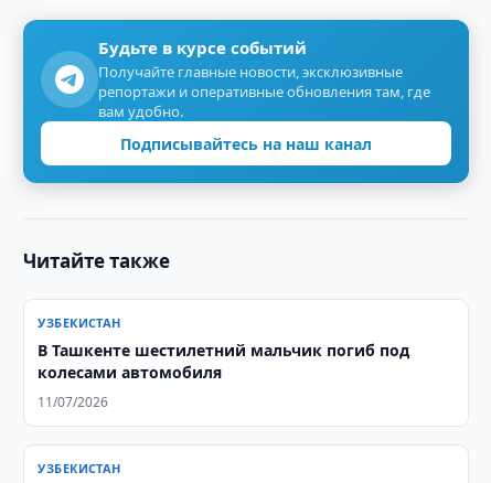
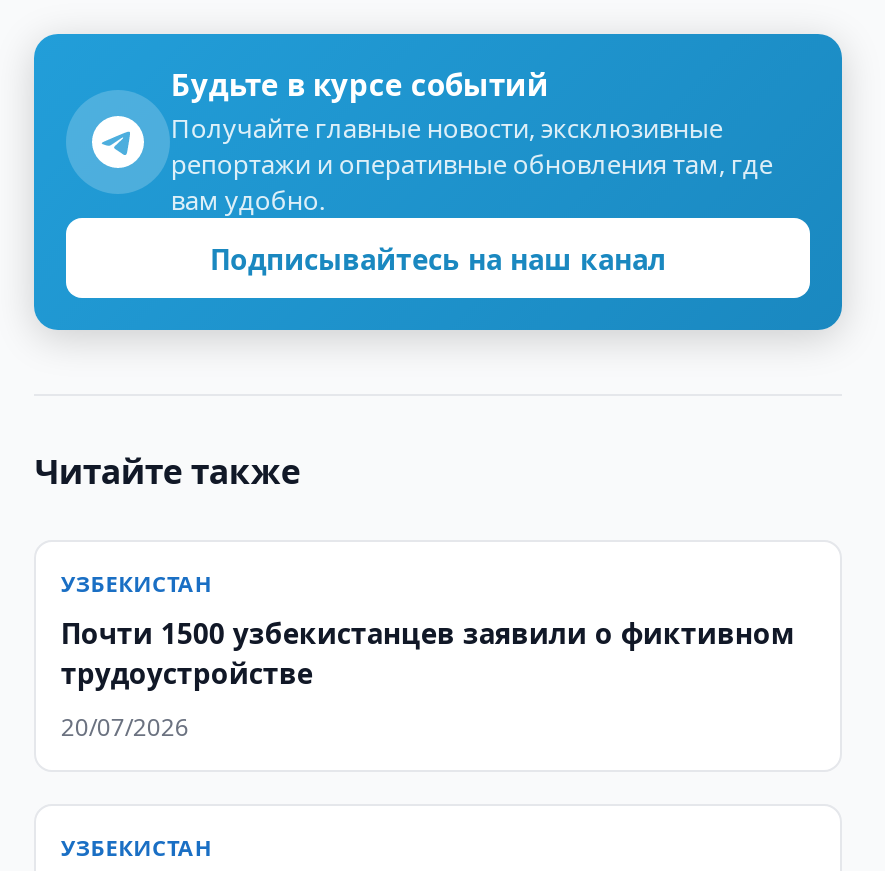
- В Ташкенте шестилетний мальчик погиб под
- колесами автомобиля
+ Почти 1500 узбекистанцев заявили о фиктивном
+ трудоустройстве

- 11/07/2026
+ 20/07/2026
